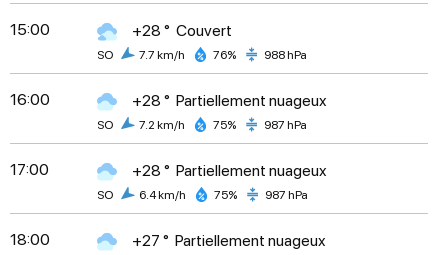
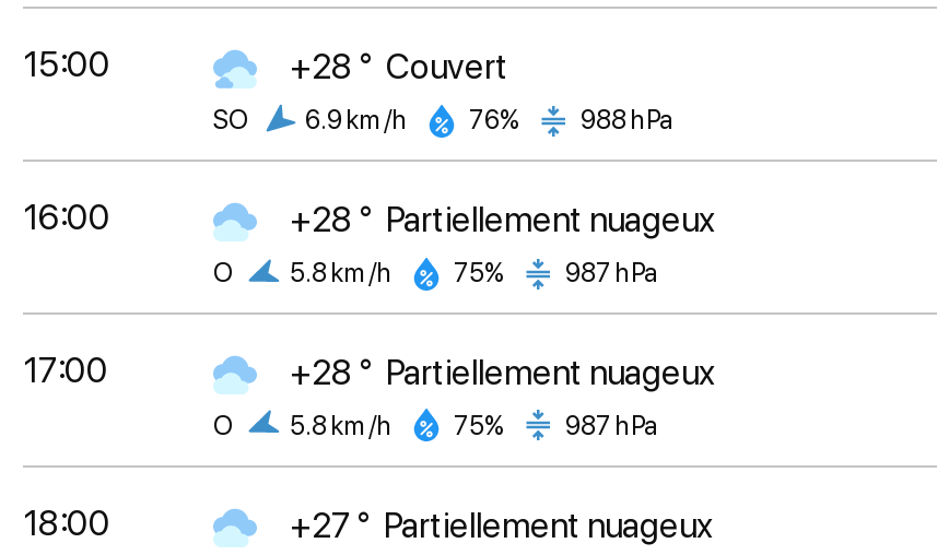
- SO 7.7 km/h 76% 988 hPa
+ SO 6.9 km/h 76% 988 hPa

- SO
- 7.2 km/h
+ O
+ 5.8 km/h

- SO
- 6.4 km/h
+ O
+ 5.8 km/h
